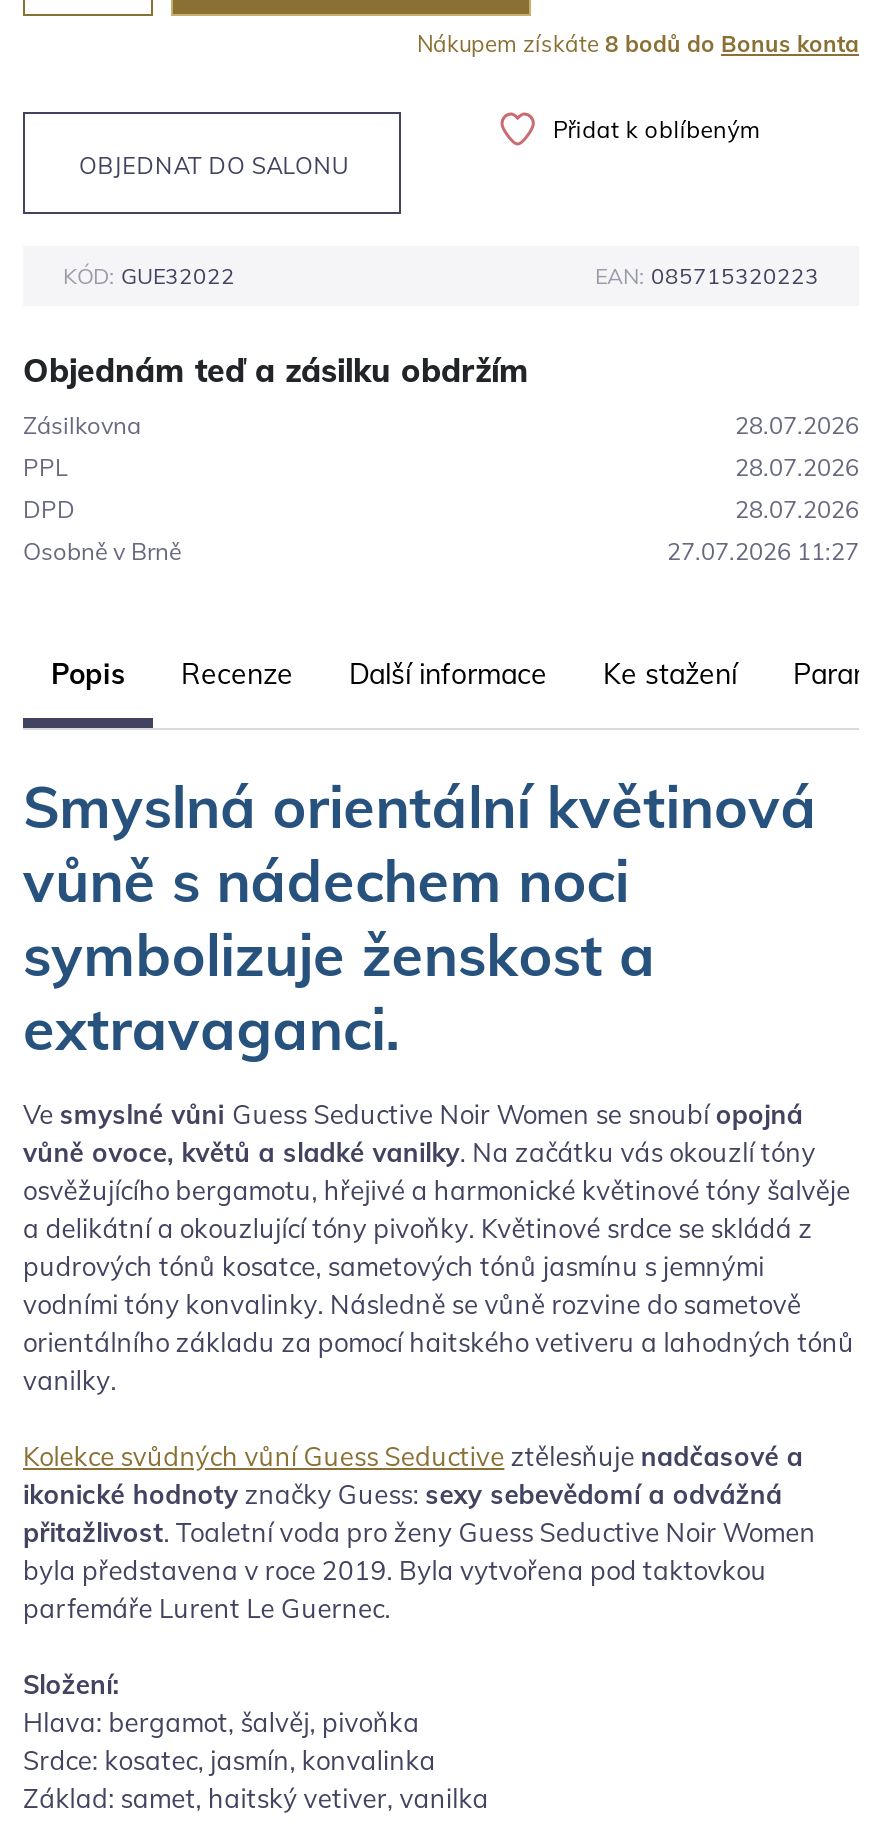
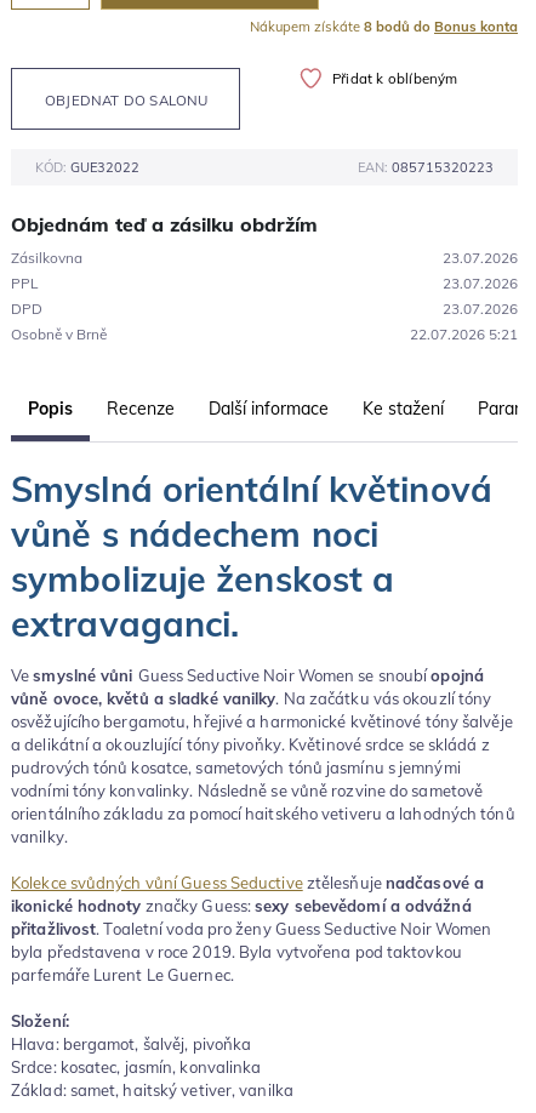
- 28.07.2026
+ 23.07.2026

- 28.07.2026
+ 23.07.2026

- 28.07.2026
+ 23.07.2026

- 27.07.2026 11:27
+ 22.07.2026 5:21
